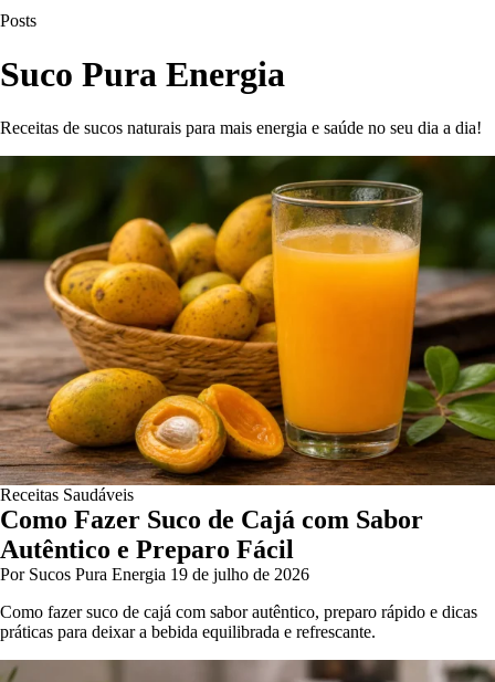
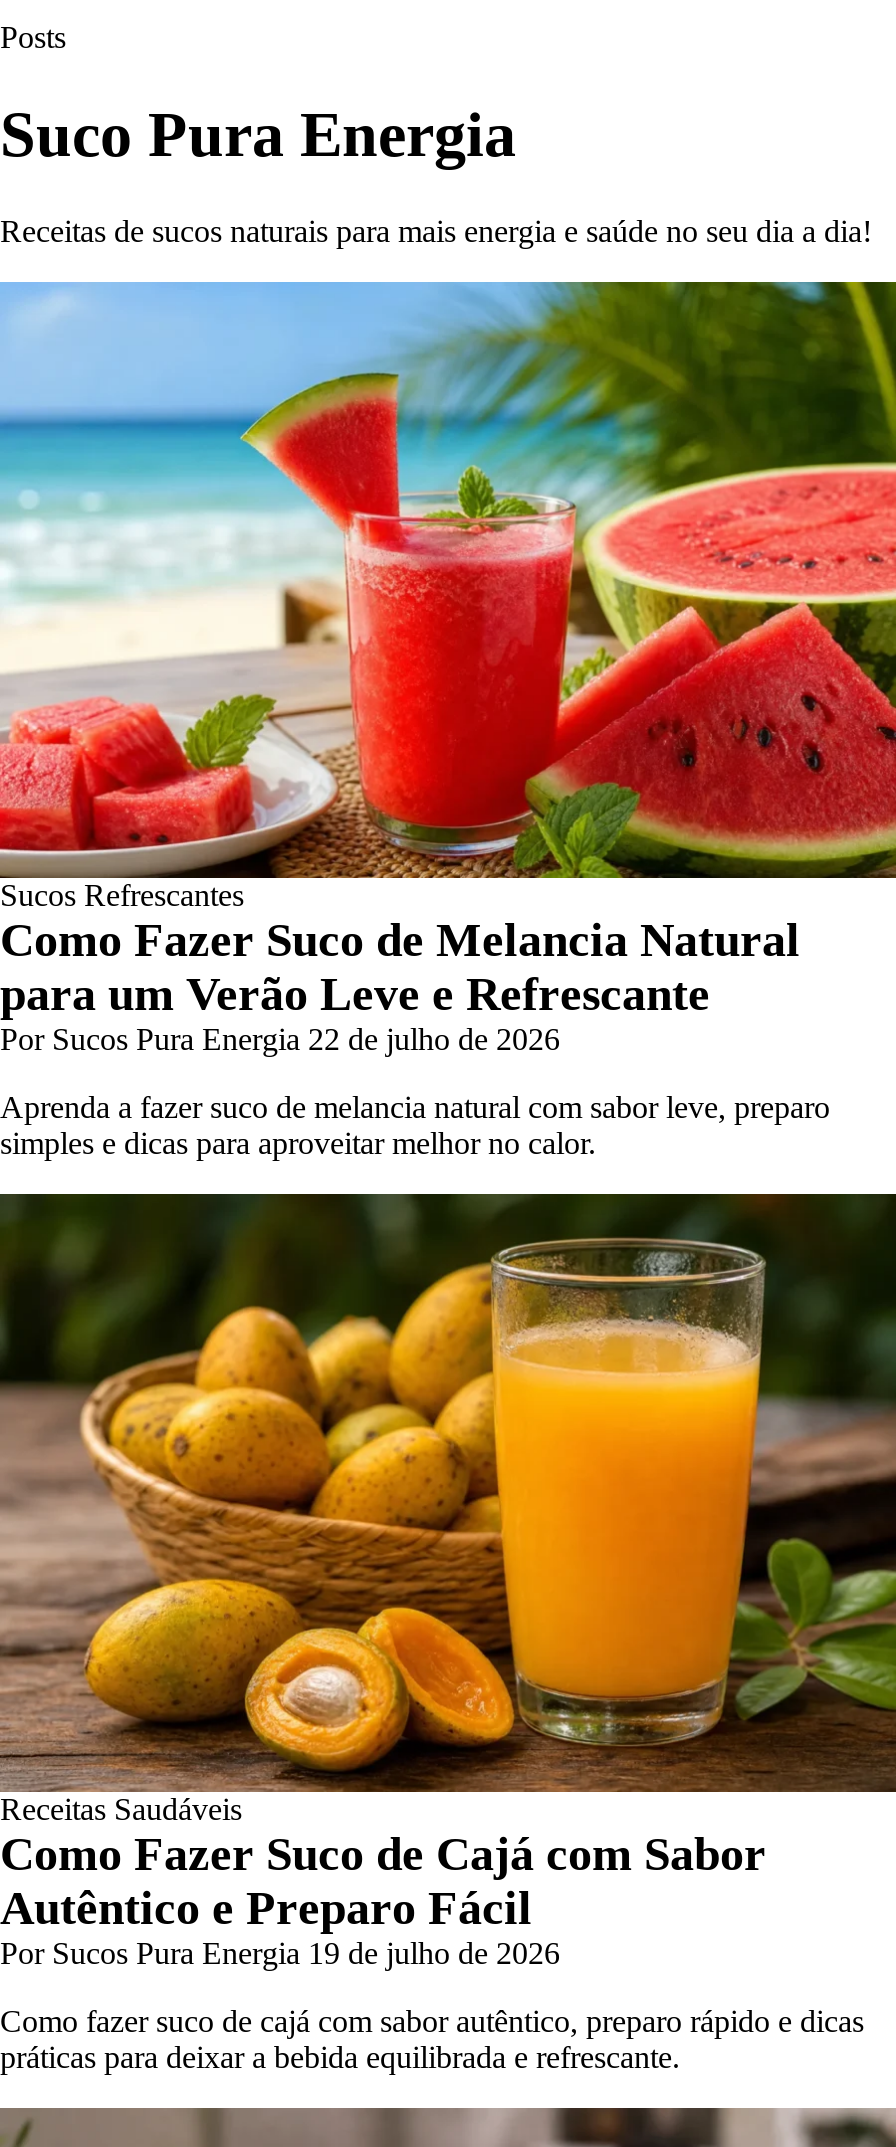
+ [image]
+ Sucos Refrescantes
+ Como Fazer Suco de Melancia Natural
+ para um Verão Leve e Refrescante
+ Por Sucos Pura Energia 22 de julho de 2026
+ Aprenda a fazer suco de melancia natural com sabor leve, preparo
+ simples e dicas para aproveitar melhor no calor.
